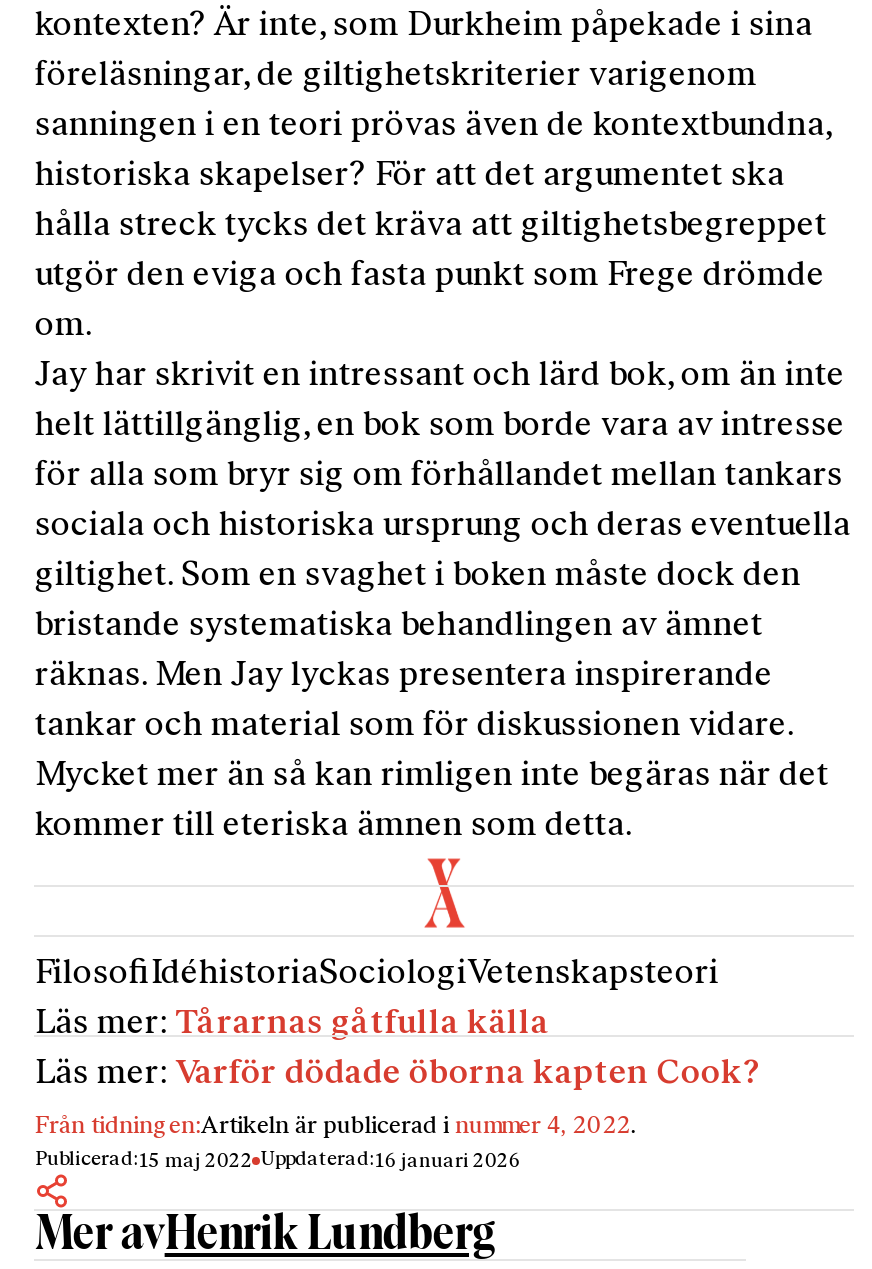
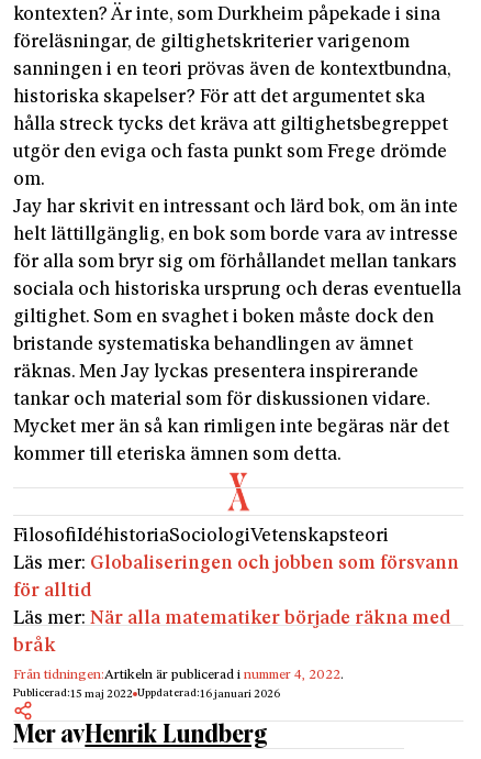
- Läs mer: Tårarnas gåtfulla källa
- Läs mer: Varför dödade öborna kapten Cook?
+ Läs mer: Globaliseringen och jobben som försvann
+ för alltid
+ Läs mer: När alla matematiker började räkna med
+ bråk
